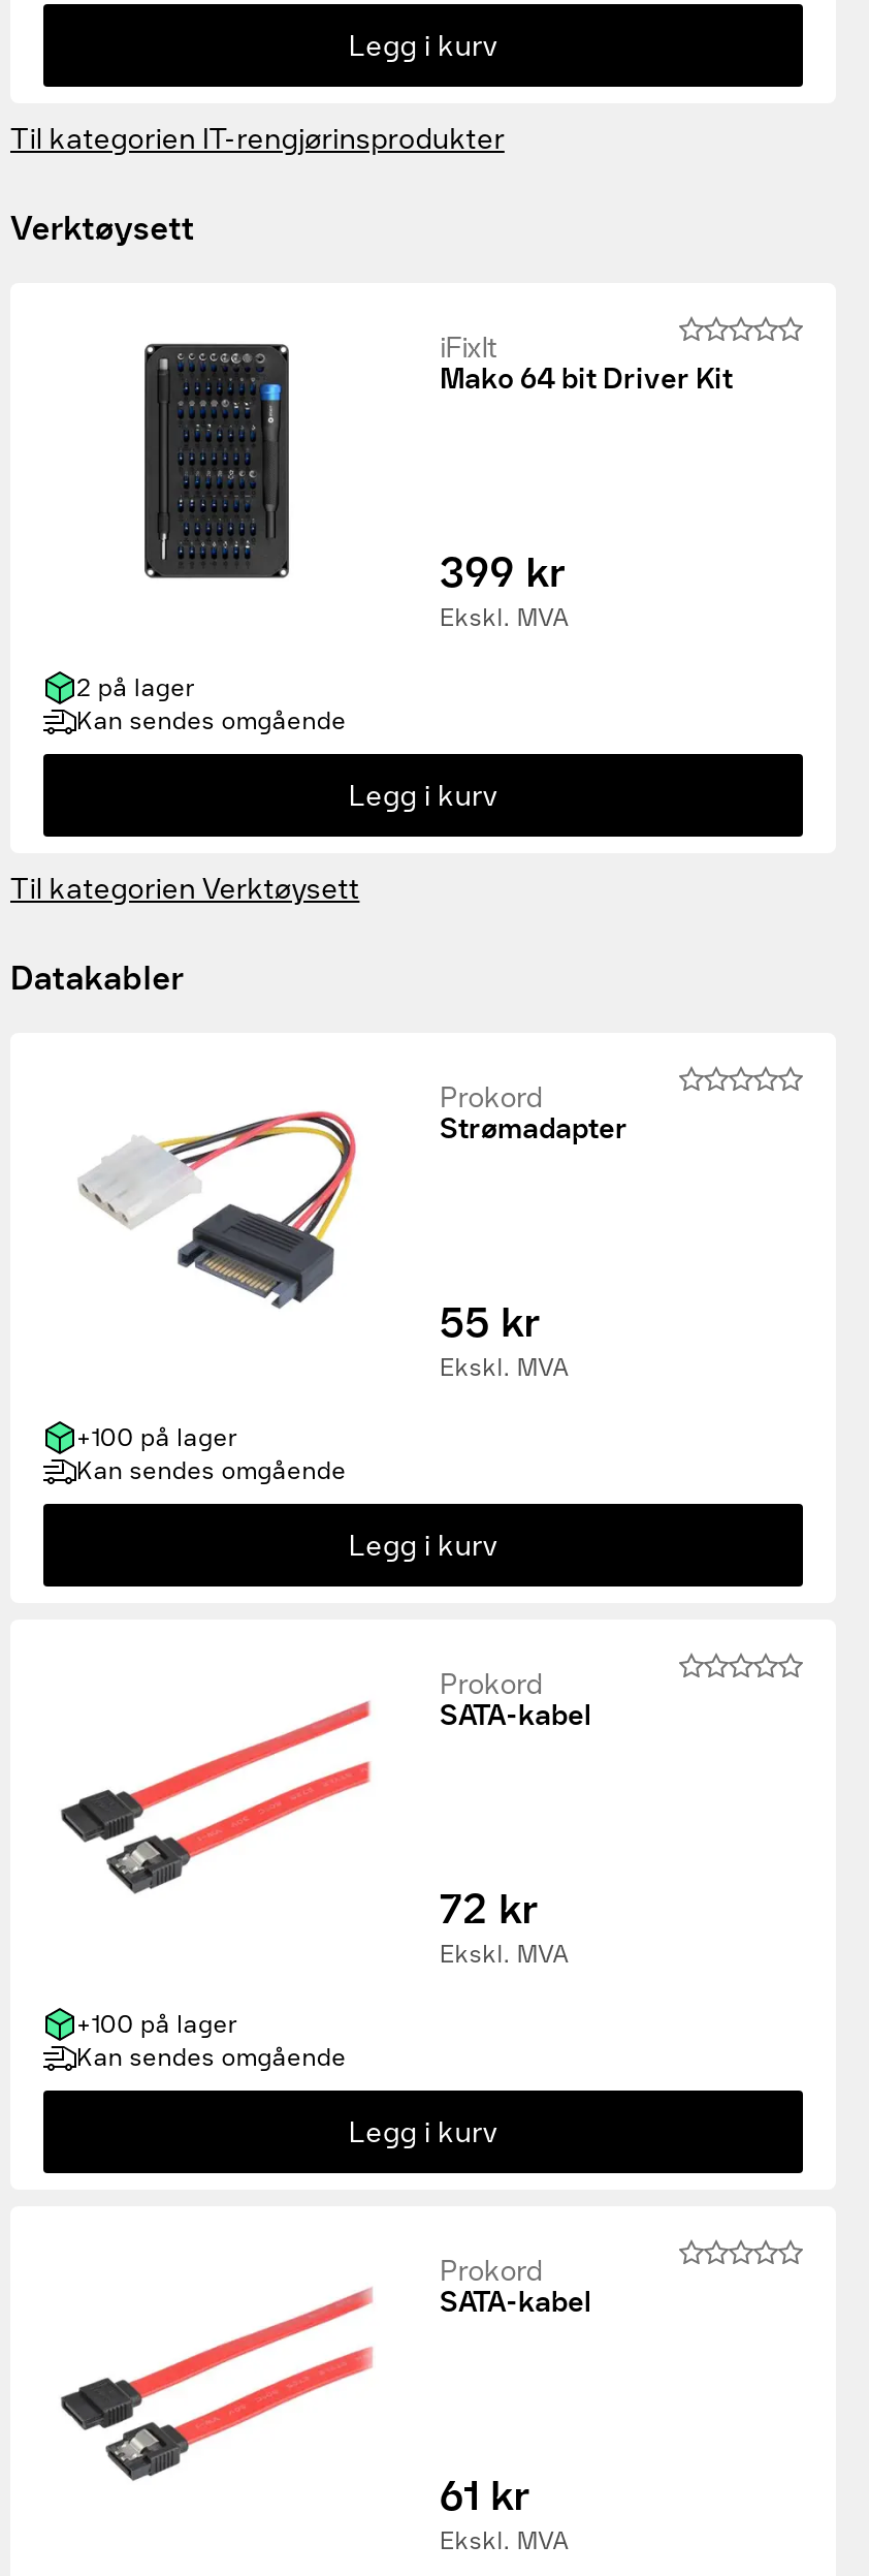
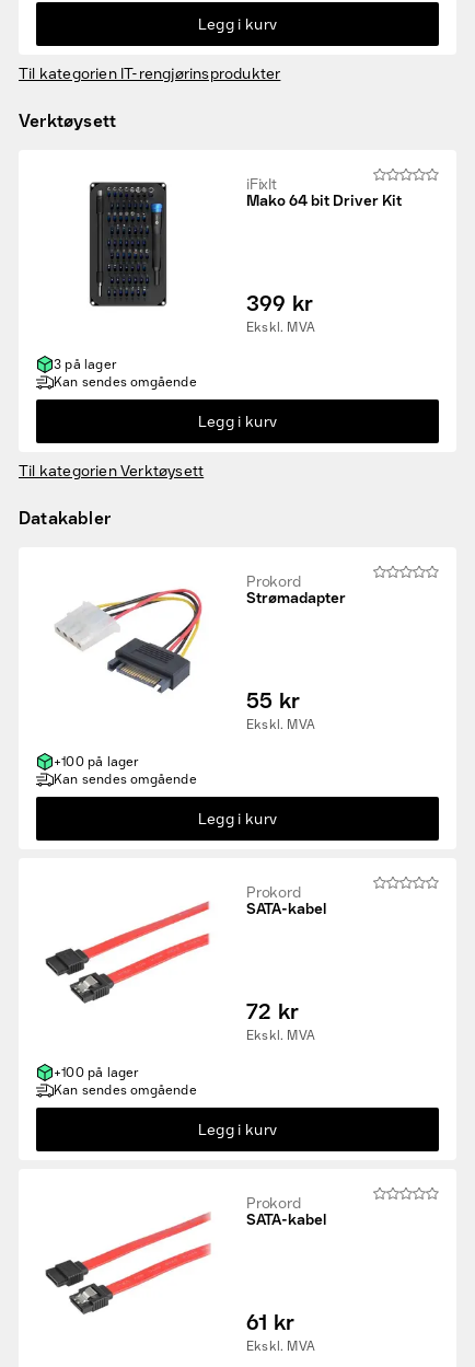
- 2 på lager
+ 3 på lager
